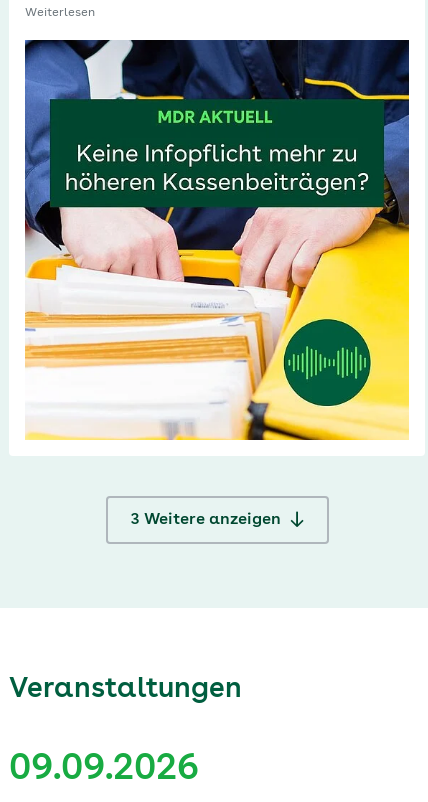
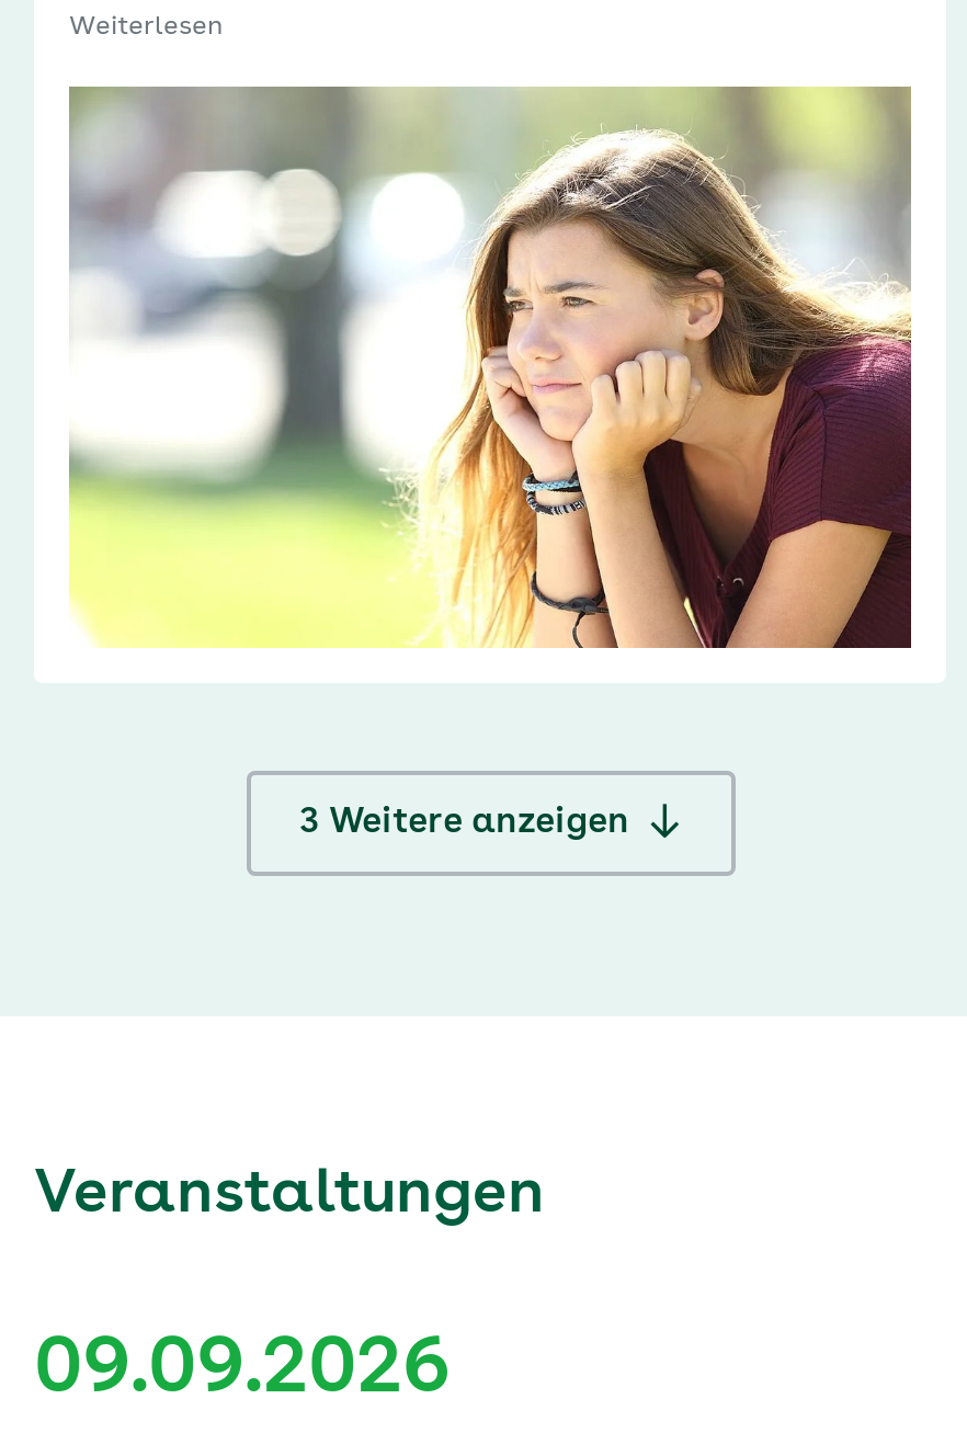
- [image]
+ [image]
